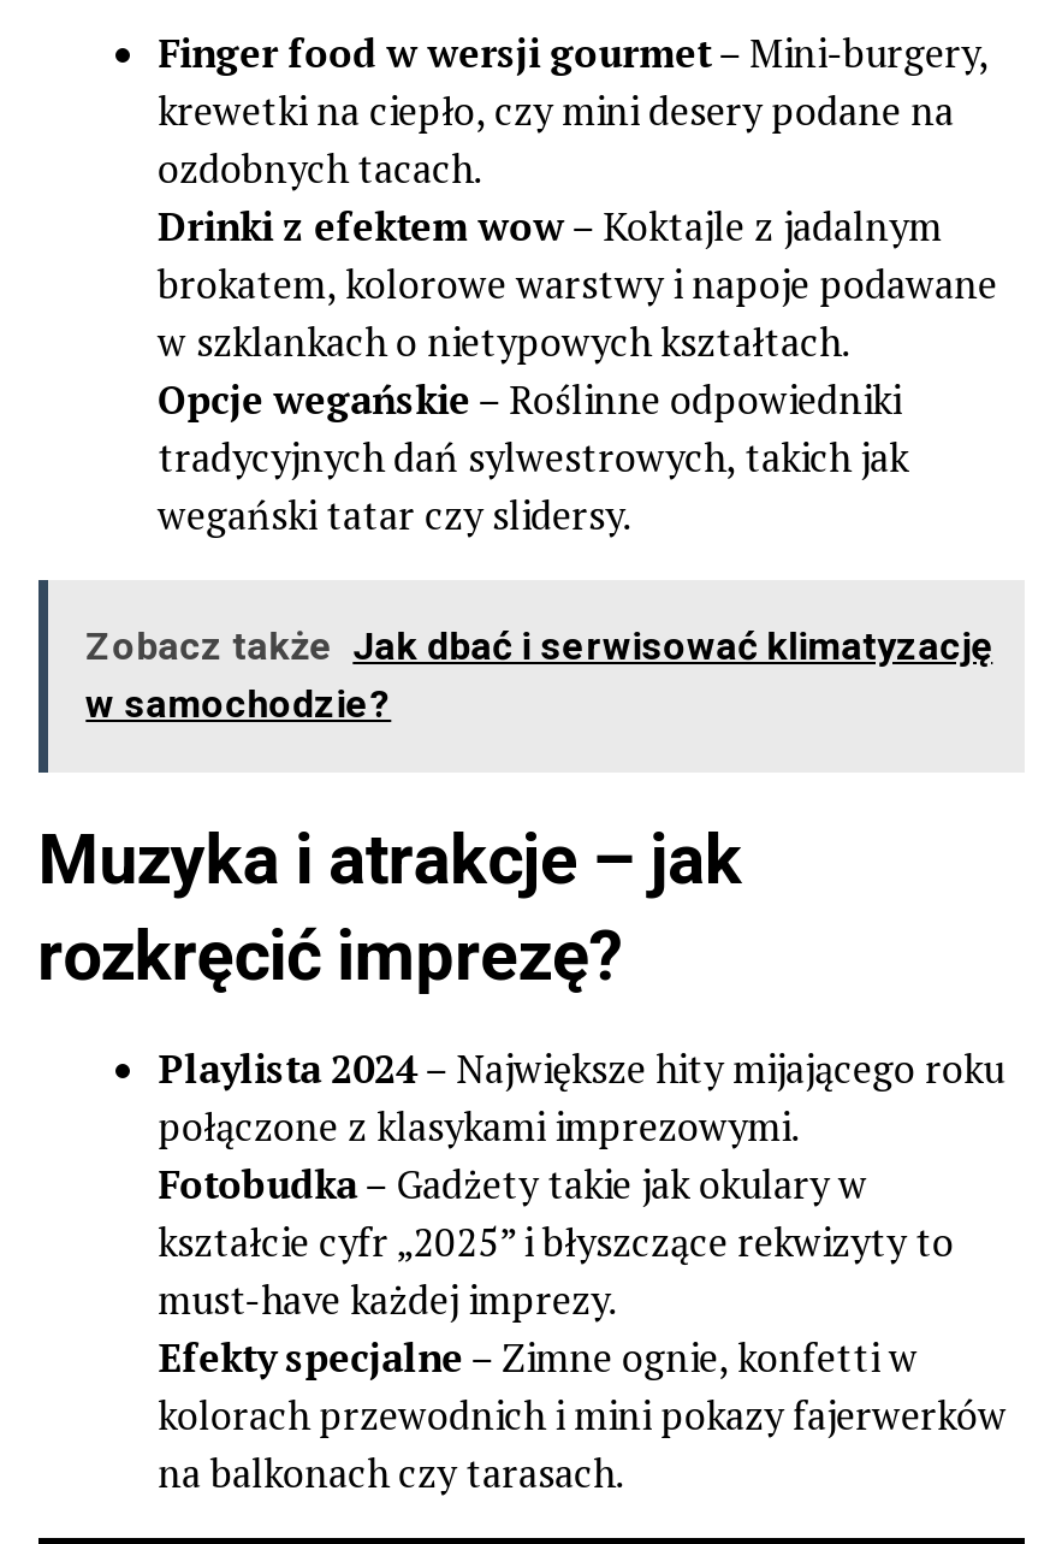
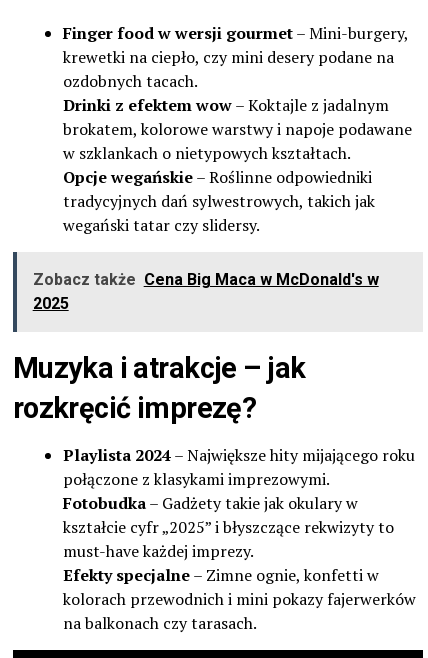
- Zobacz także Jak dbać i serwisować klimatyzację
- w samochodzie?
+ Zobacz także Cena Big Maca w McDonald's w
+ 2025
